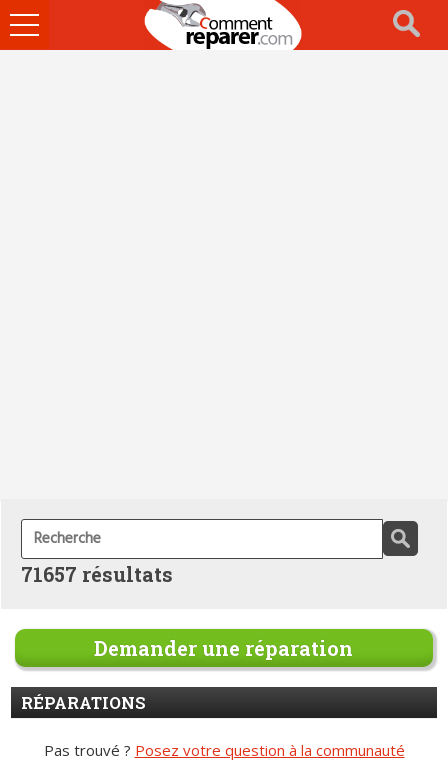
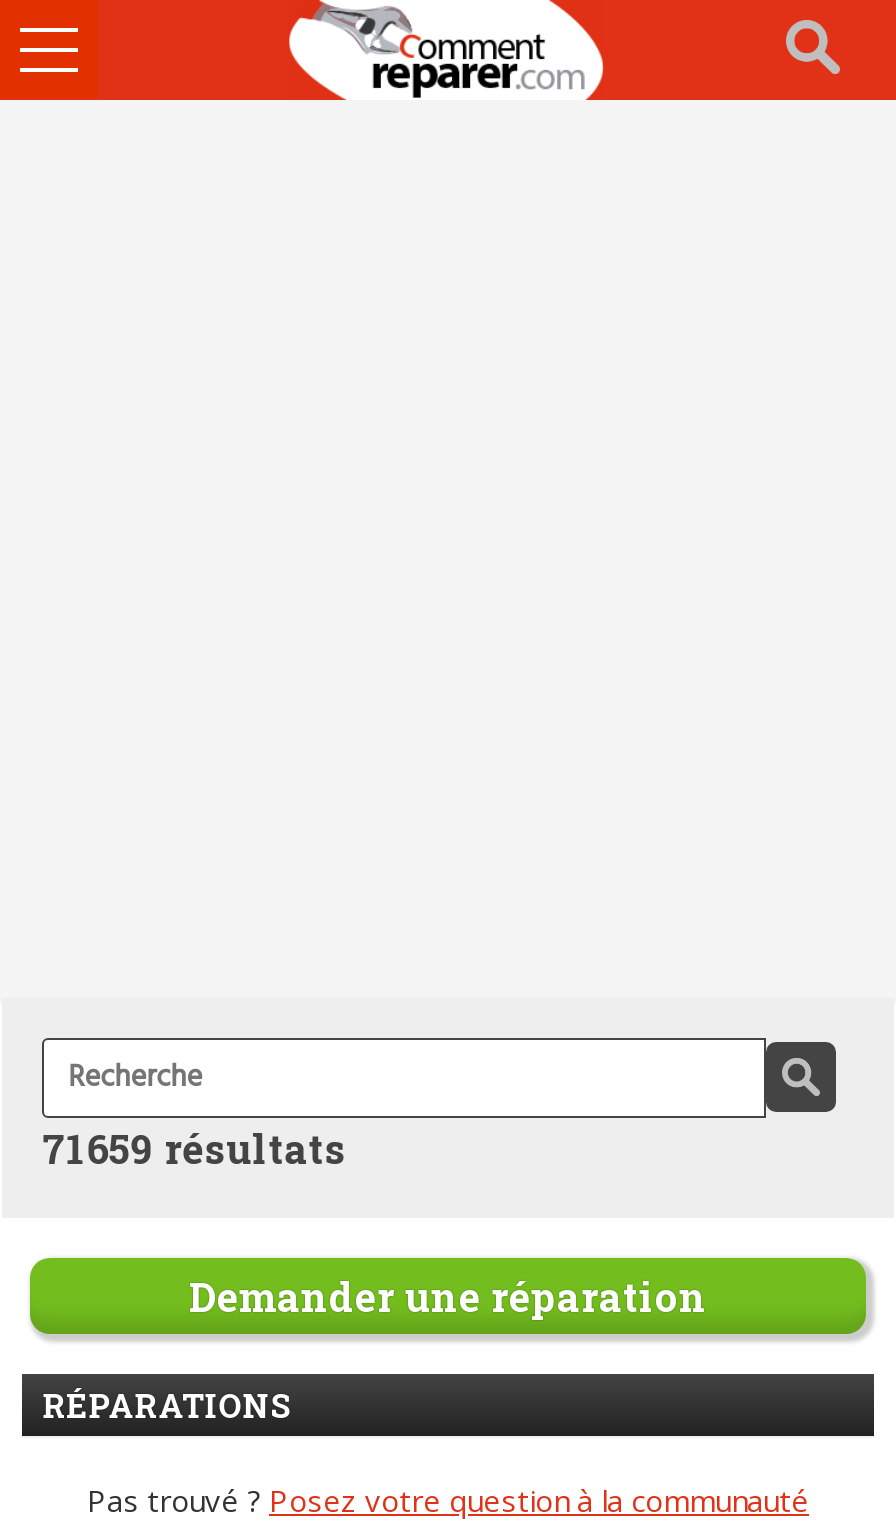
- 71657 résultats
+ 71659 résultats
